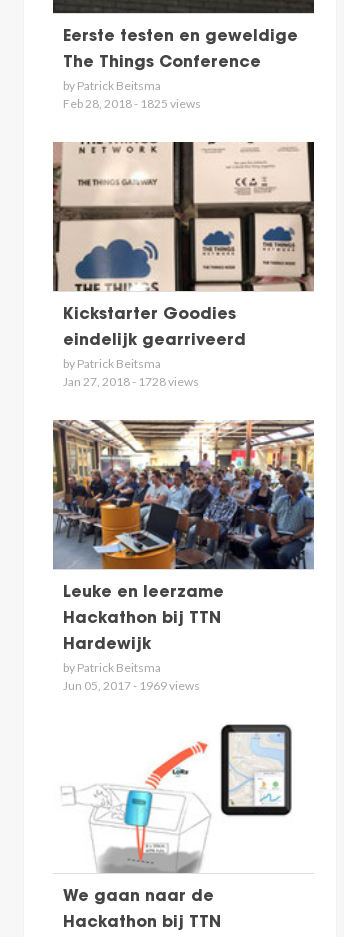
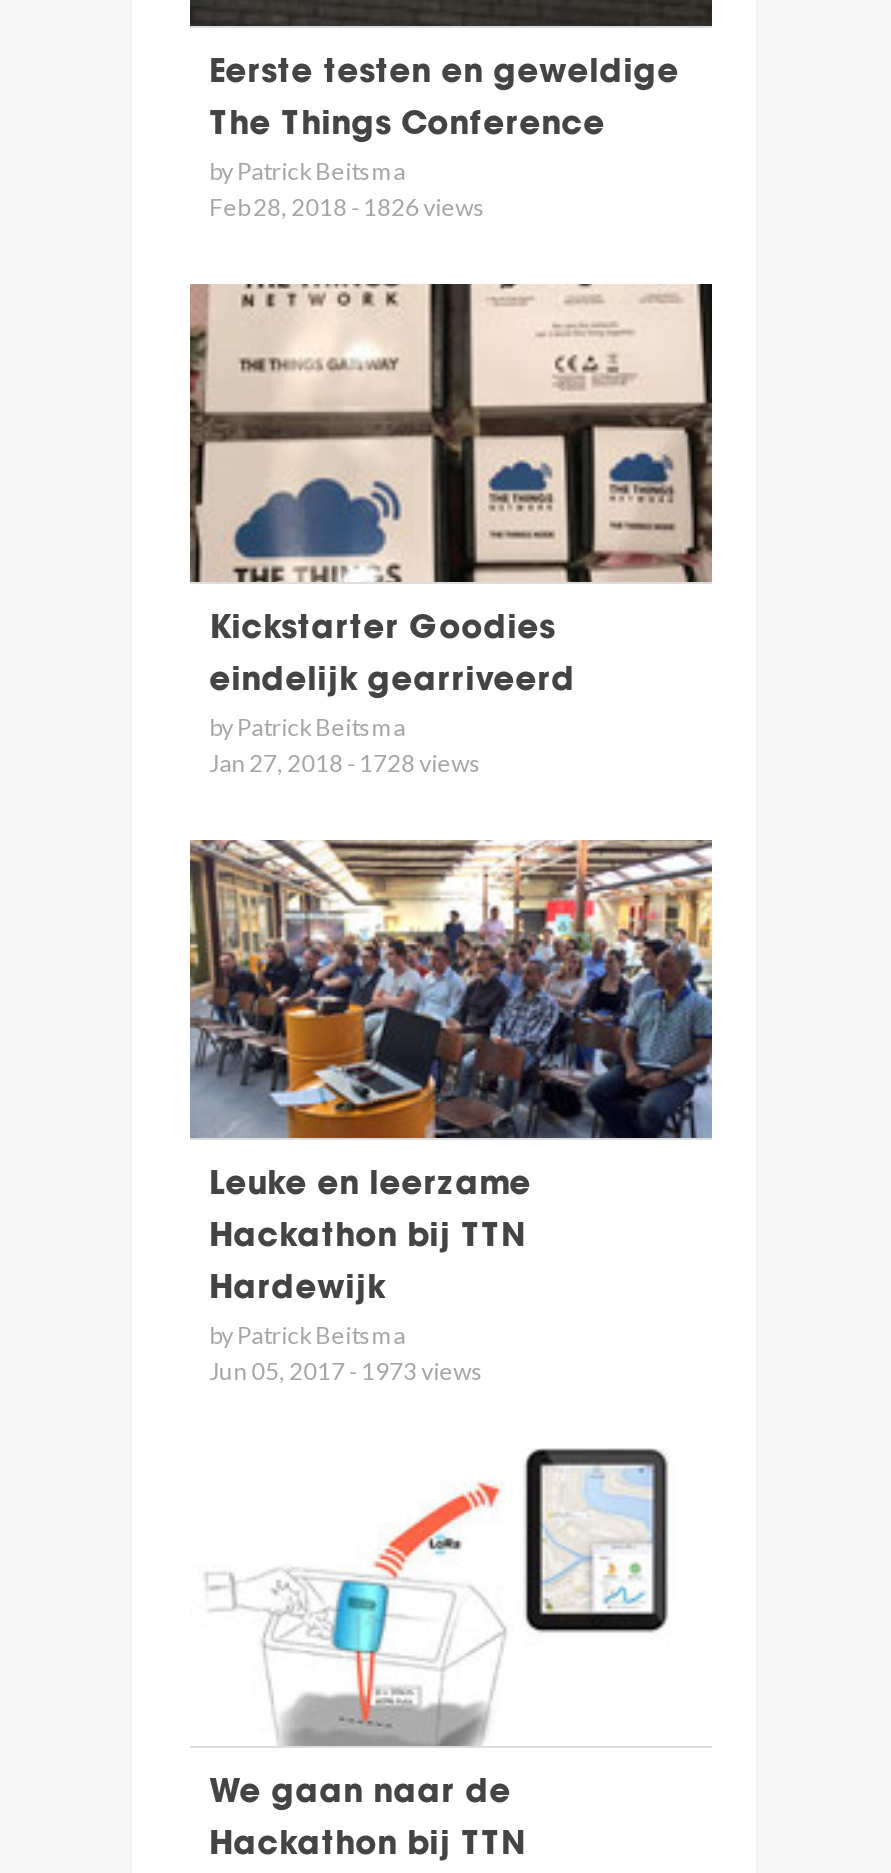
- Feb 28, 2018 - 1825 views
+ Feb 28, 2018 - 1826 views

- Jun 05, 2017 - 1969 views
+ Jun 05, 2017 - 1973 views
